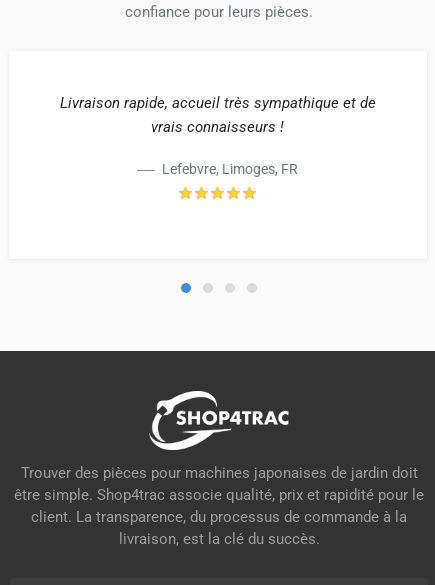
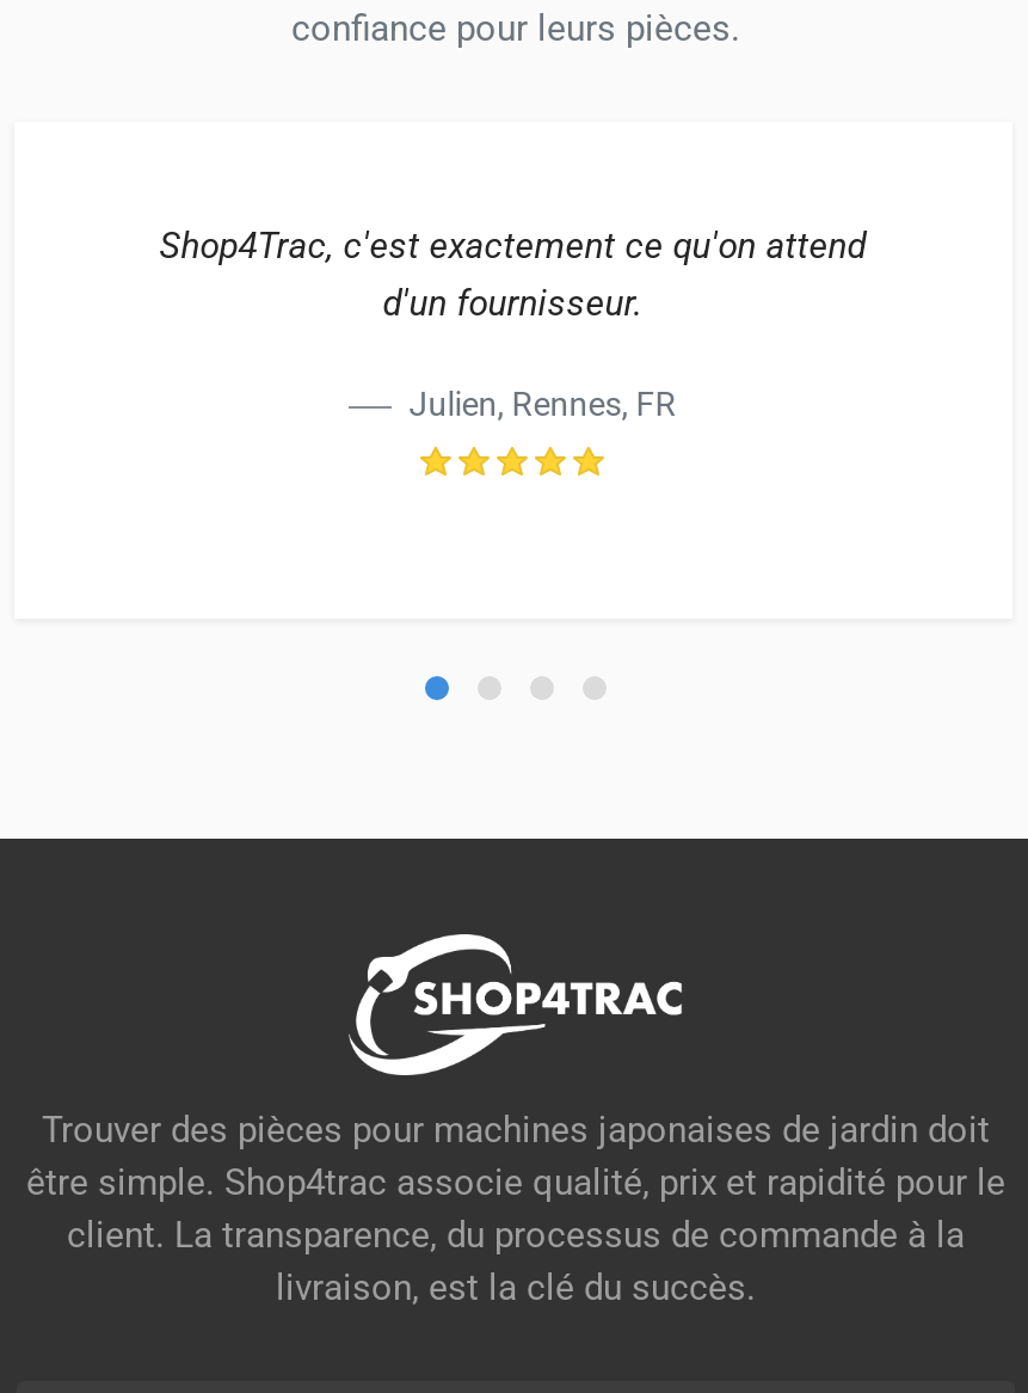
- Livraison rapide, accueil très sympathique et de
- vrais connaisseurs !
+ Shop4Trac, c'est exactement ce qu'on attend
+ d'un fournisseur.

- Lefebvre, Limoges, FR
+ Julien, Rennes, FR
